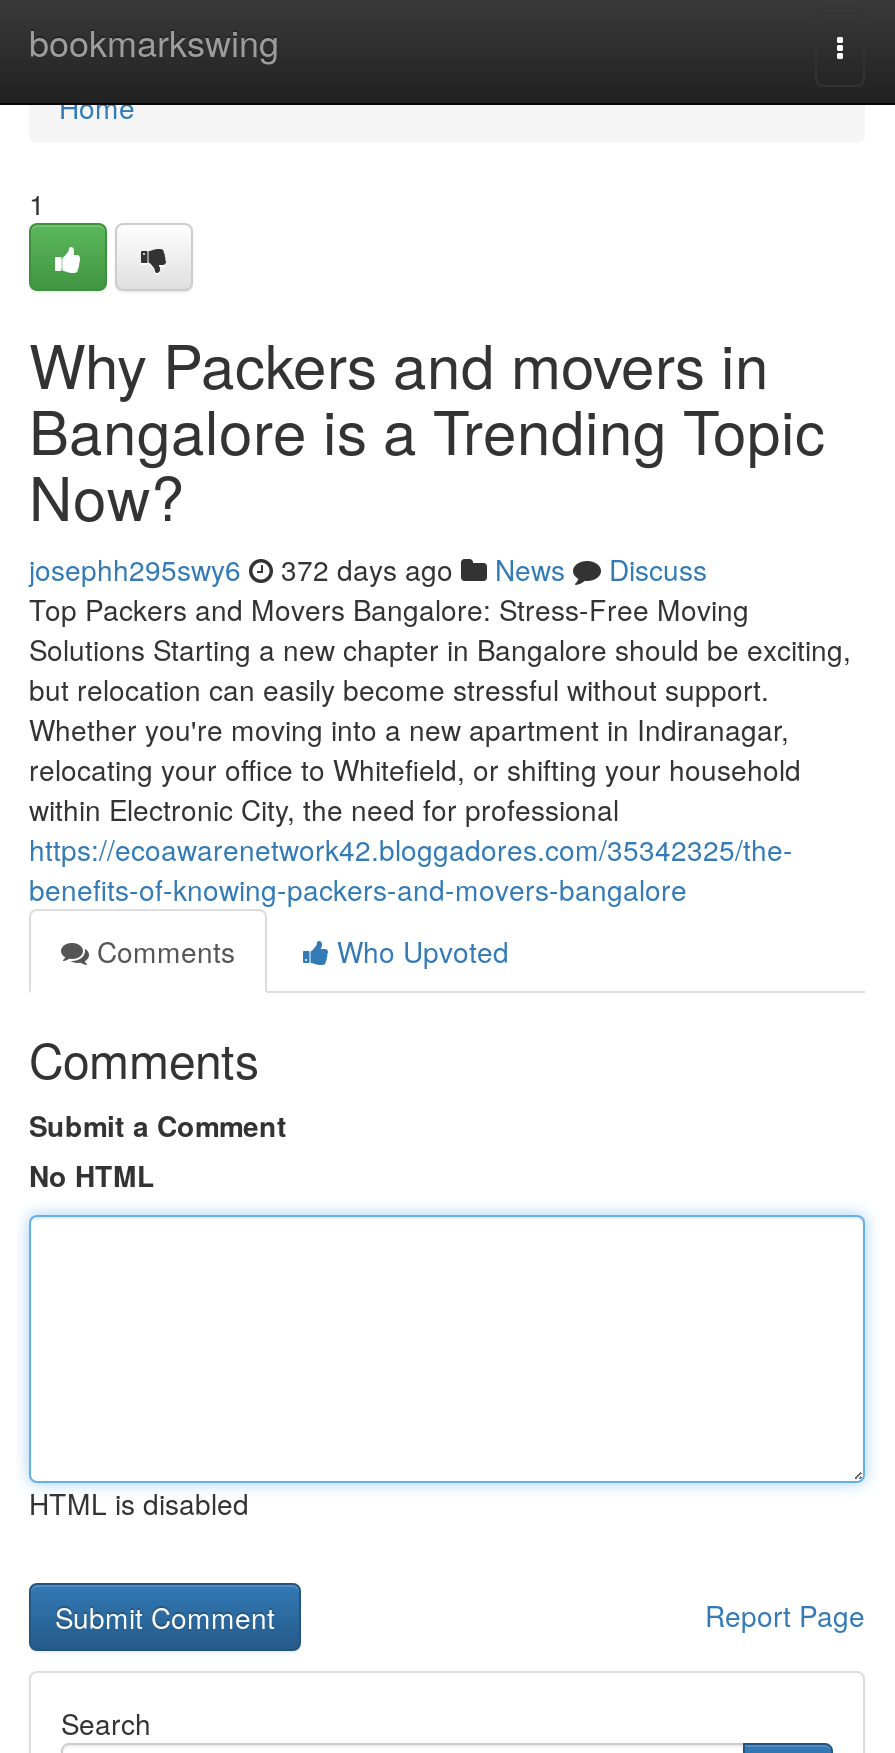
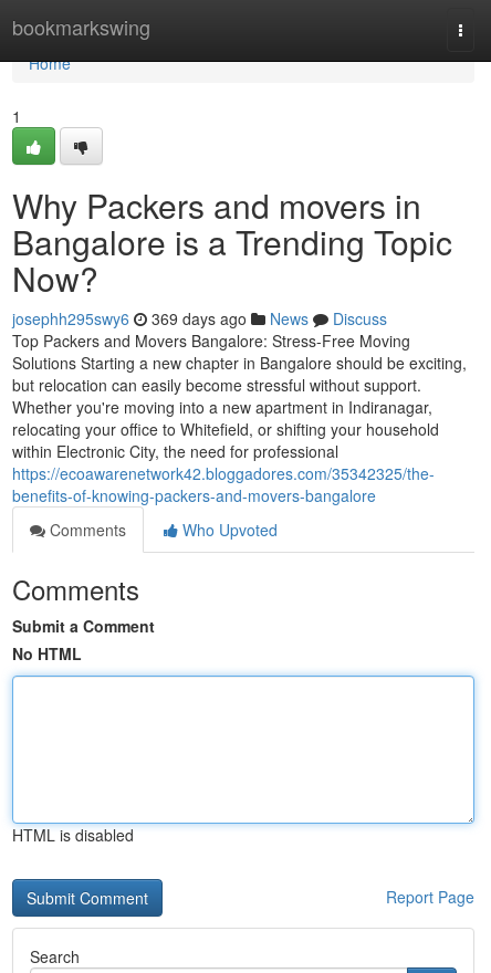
- josephh295swy6 372 days ago News Discuss
+ josephh295swy6 369 days ago News Discuss
